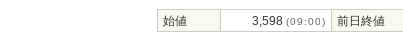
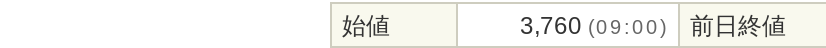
- 3,598 (09:00) 前日終値
+ 3,760 (09:00) 前日終値
